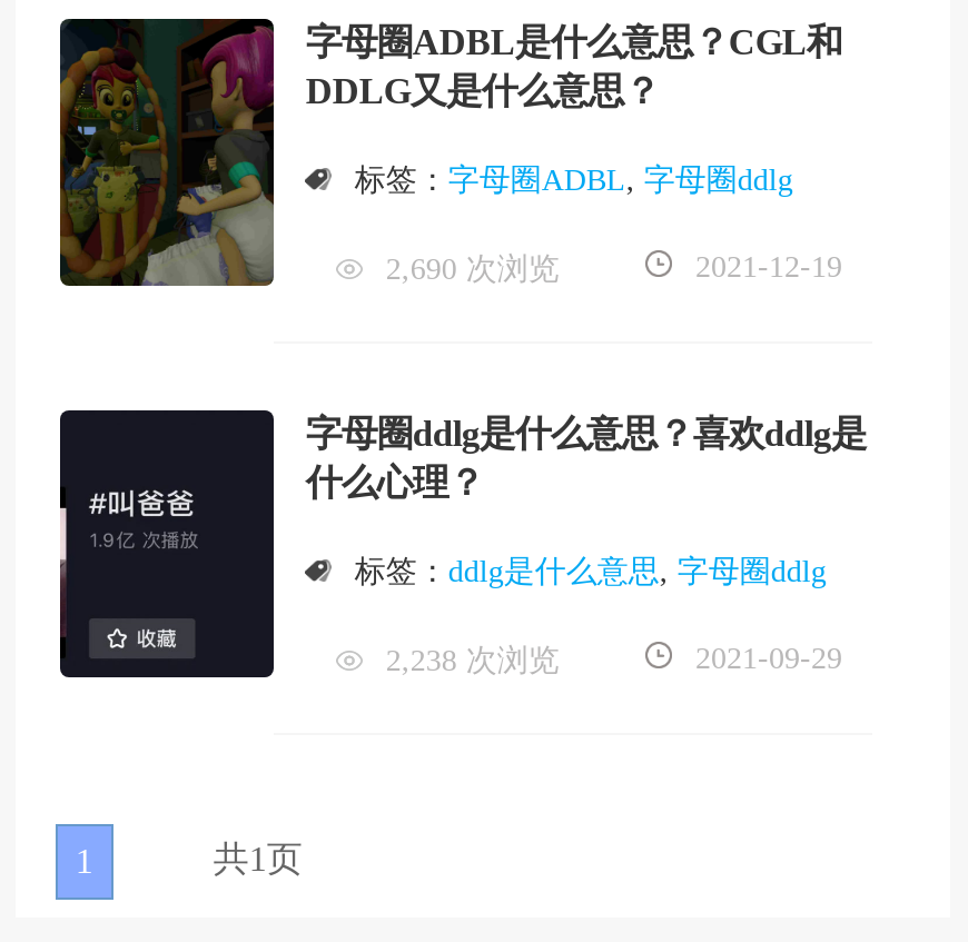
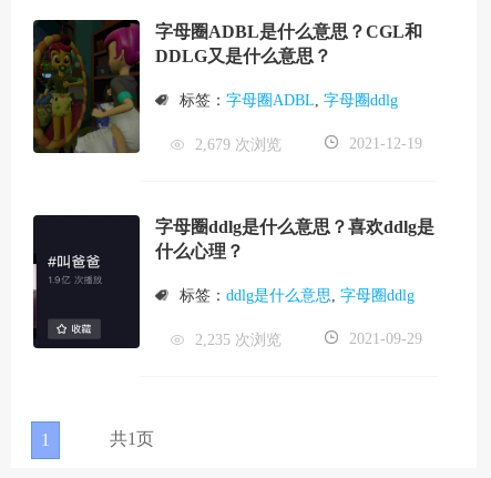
- 2,690 次浏览
+ 2,679 次浏览

- 2,238 次浏览
+ 2,235 次浏览
